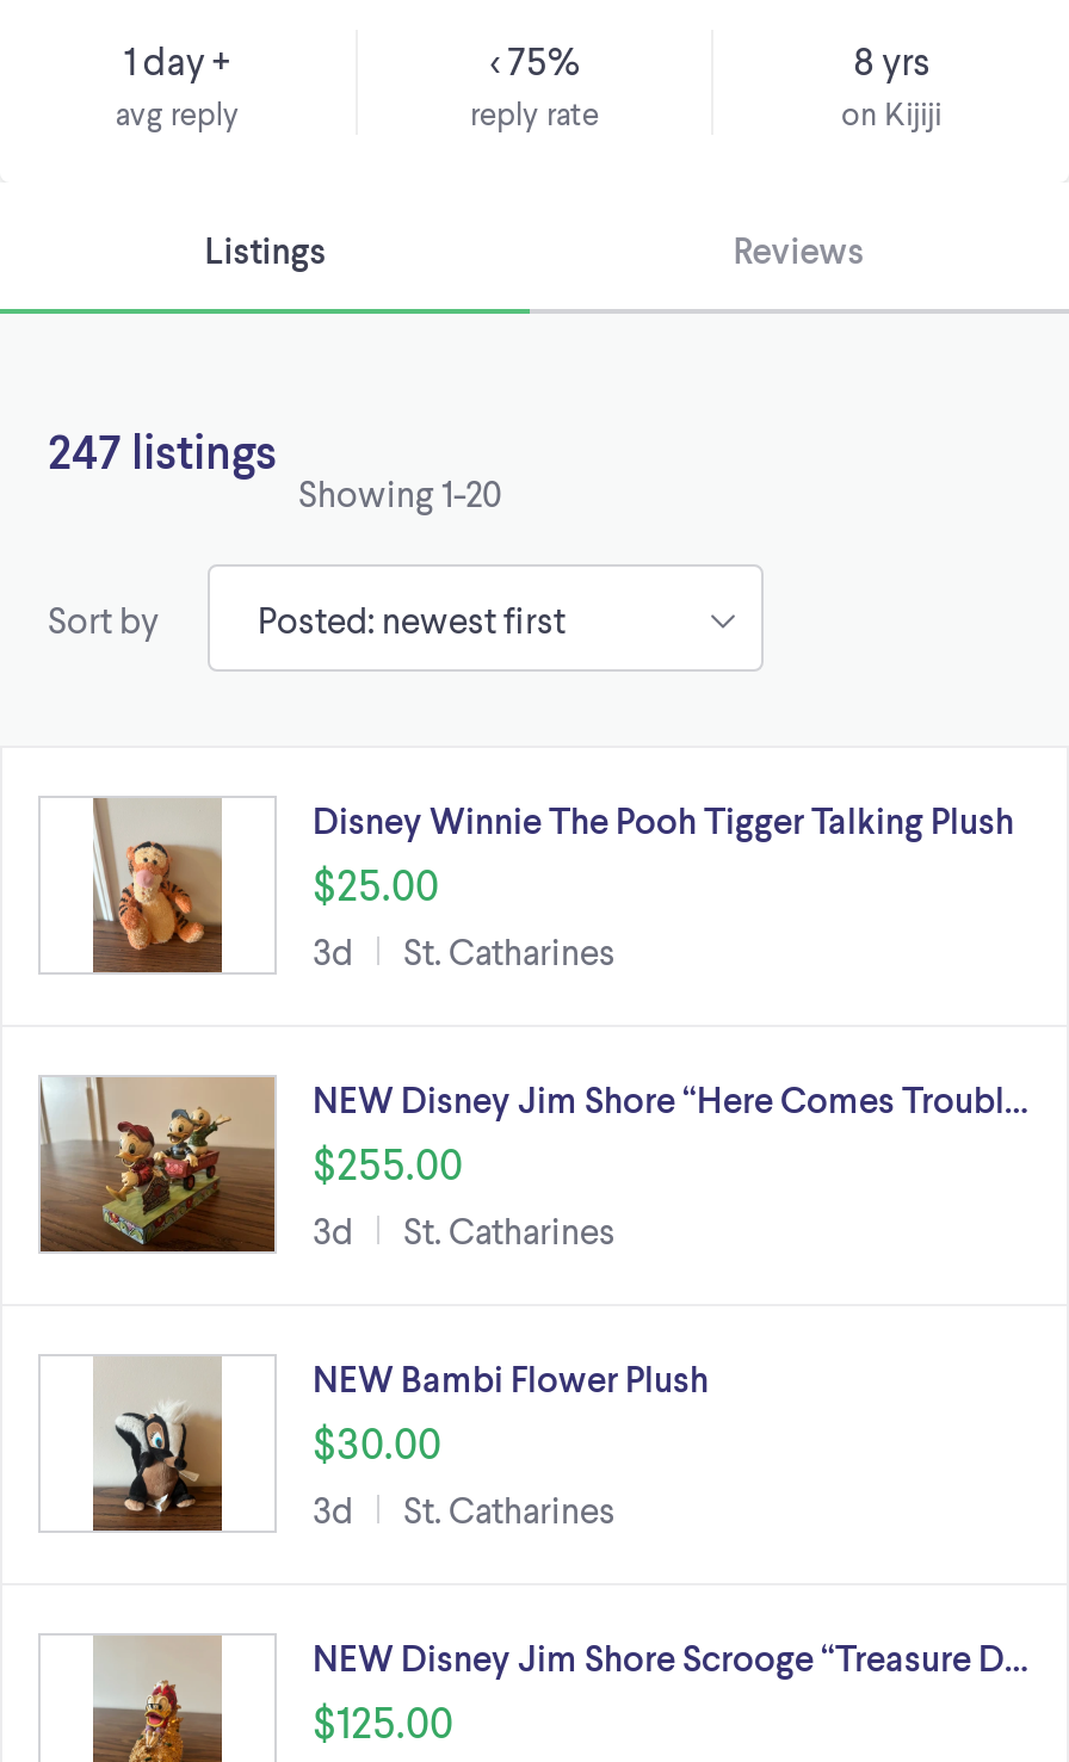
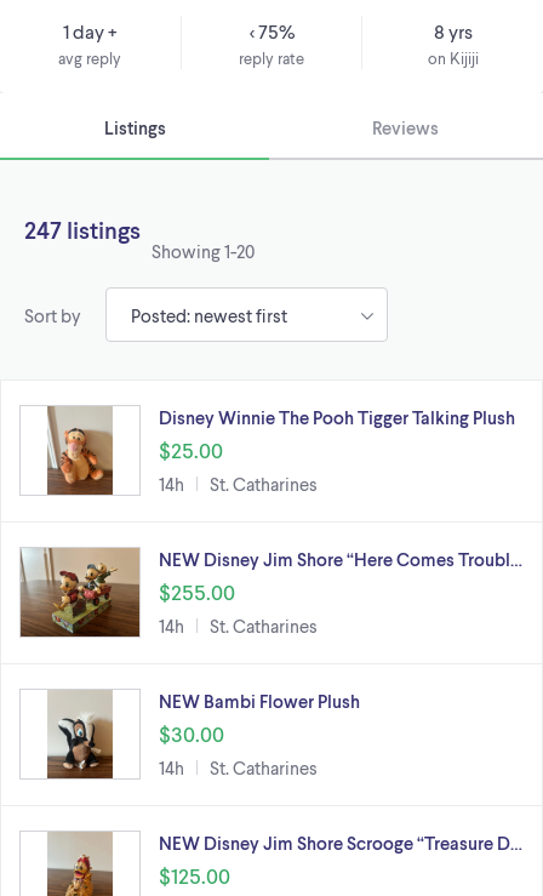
- 3d St. Catharines
+ 14h St. Catharines

- 3d St. Catharines
+ 14h St. Catharines

- 3d St. Catharines
+ 14h St. Catharines
